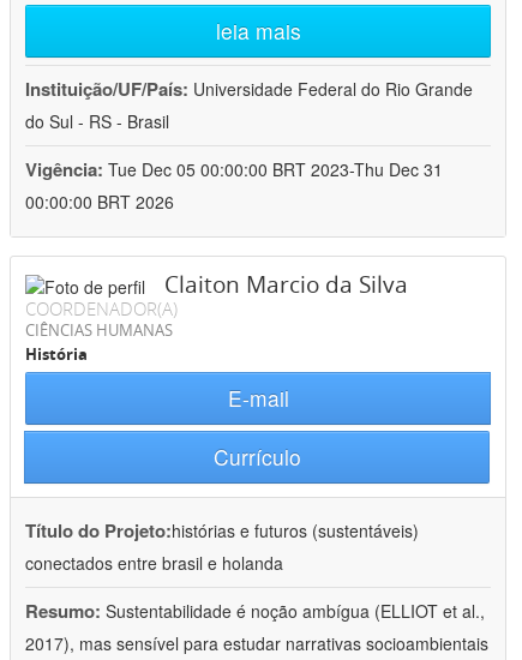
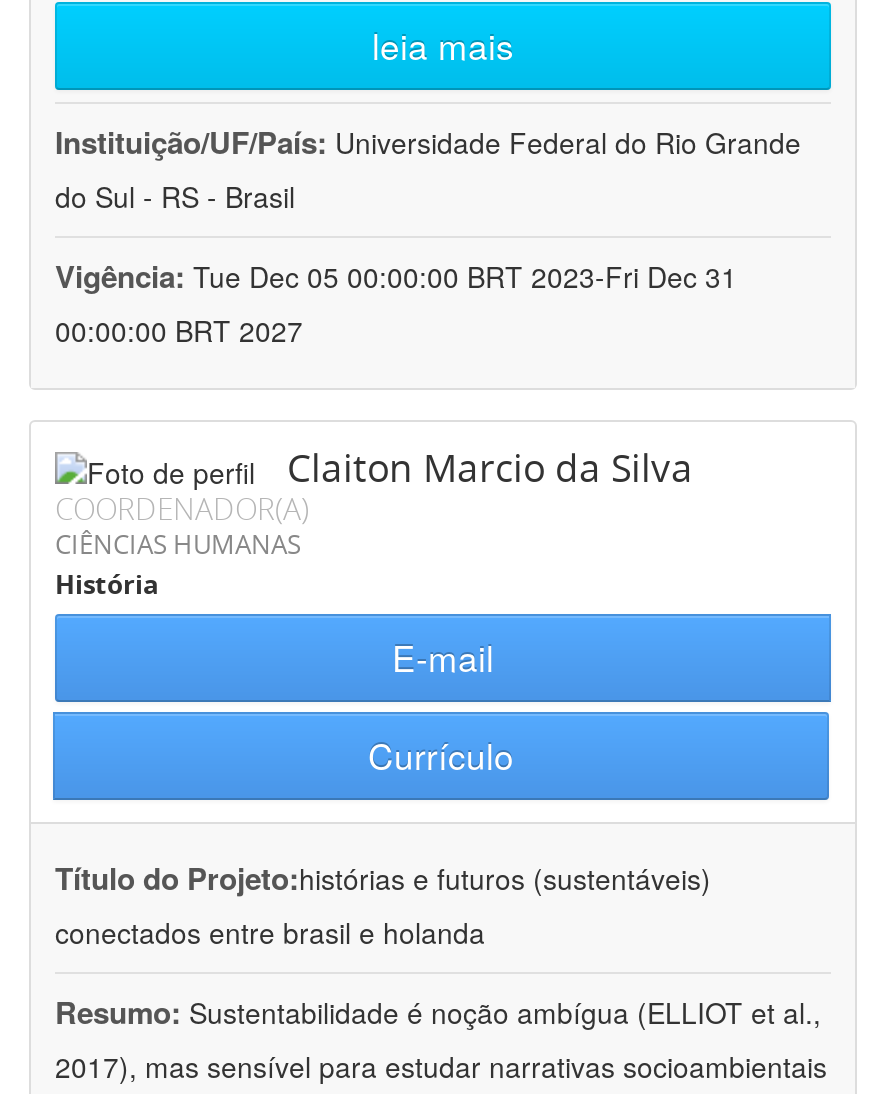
- Vigência: Tue Dec 05 00:00:00 BRT 2023-Thu Dec 31
+ Vigência: Tue Dec 05 00:00:00 BRT 2023-Fri Dec 31

- 00:00:00 BRT 2026
+ 00:00:00 BRT 2027
